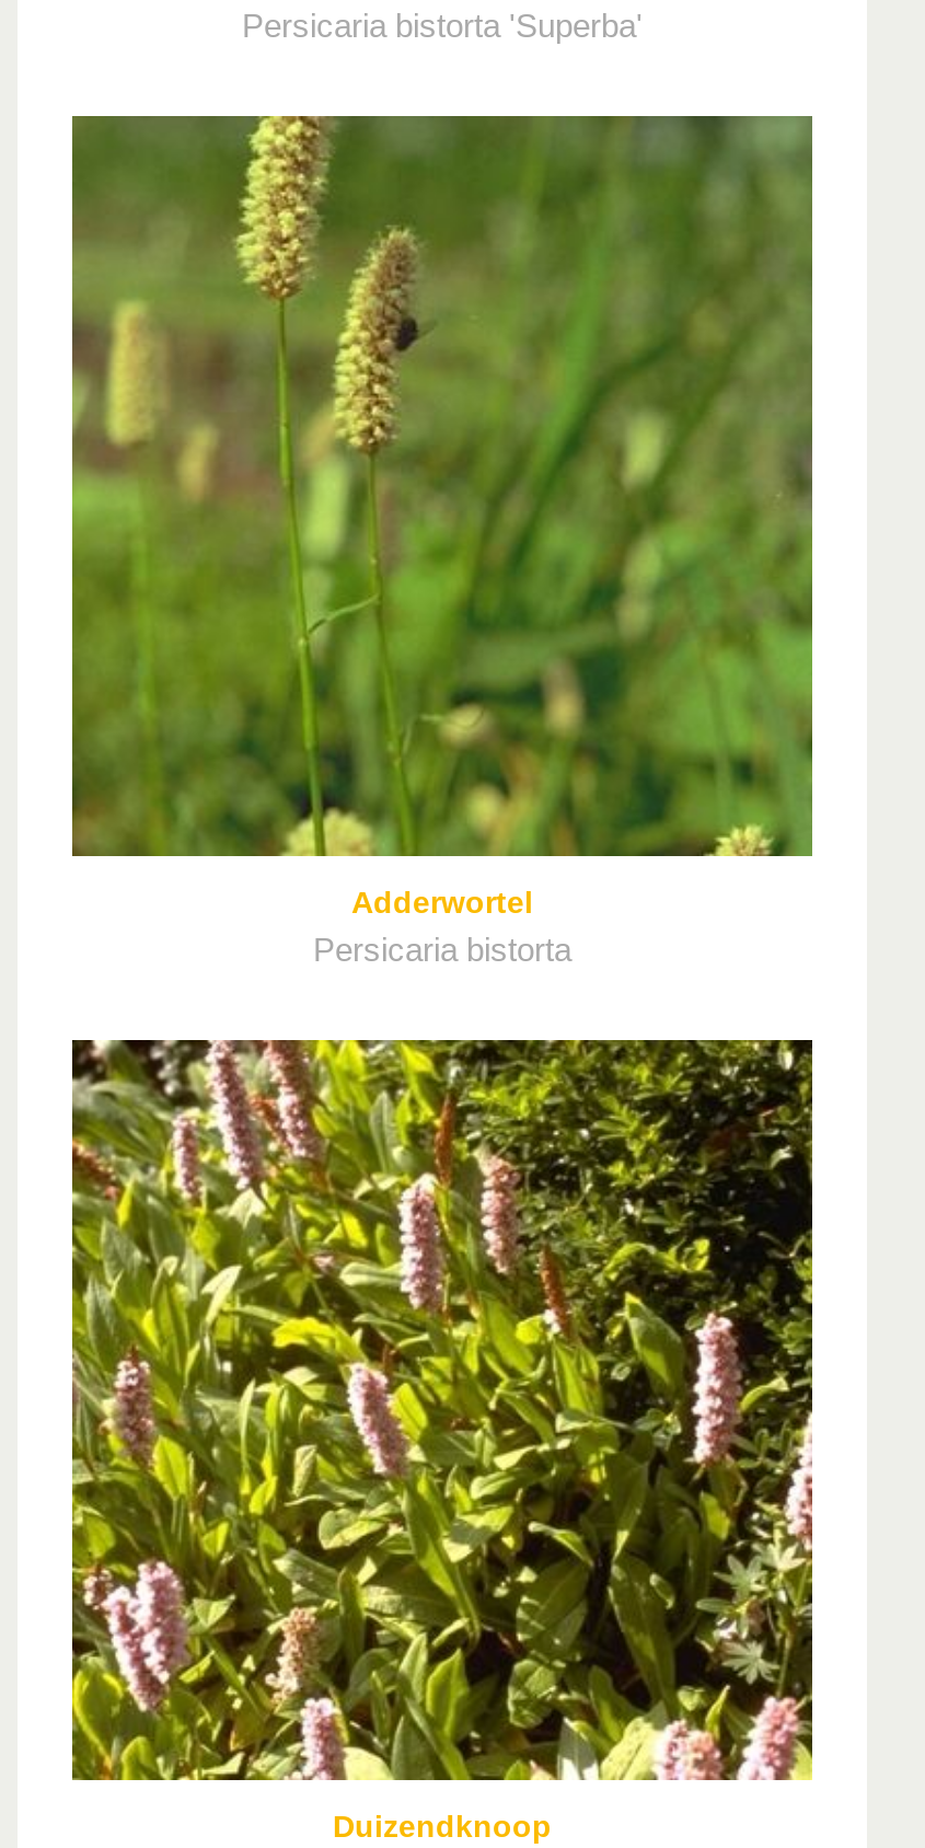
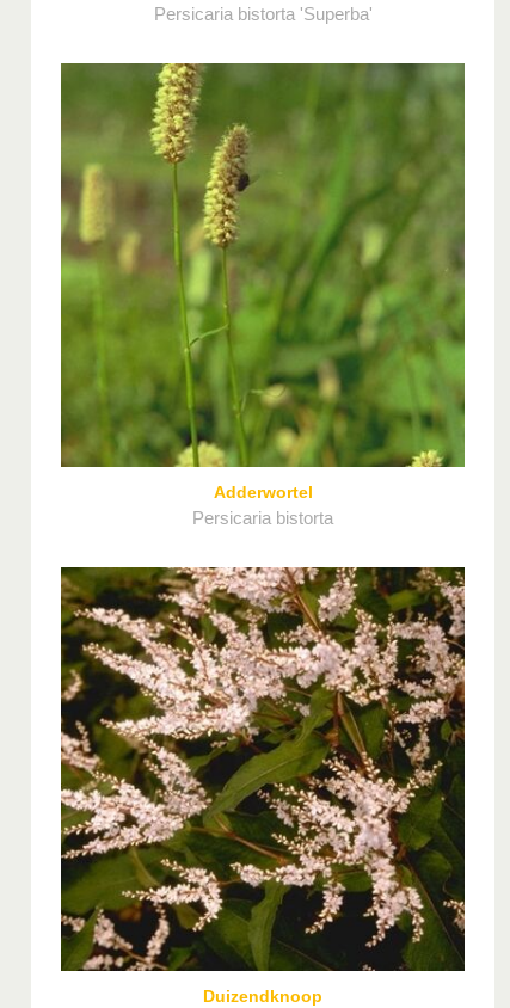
- [image]
+ [image]
